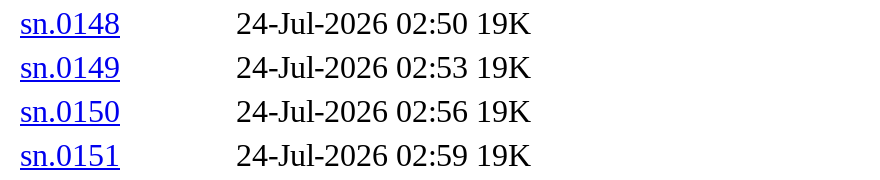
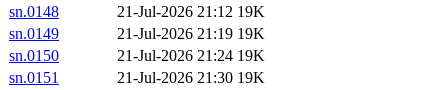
- 24-Jul-2026 02:50 19K
+ 21-Jul-2026 21:12 19K

- 24-Jul-2026 02:53 19K
+ 21-Jul-2026 21:19 19K

- 24-Jul-2026 02:56 19K
+ 21-Jul-2026 21:24 19K

- 24-Jul-2026 02:59 19K
+ 21-Jul-2026 21:30 19K
